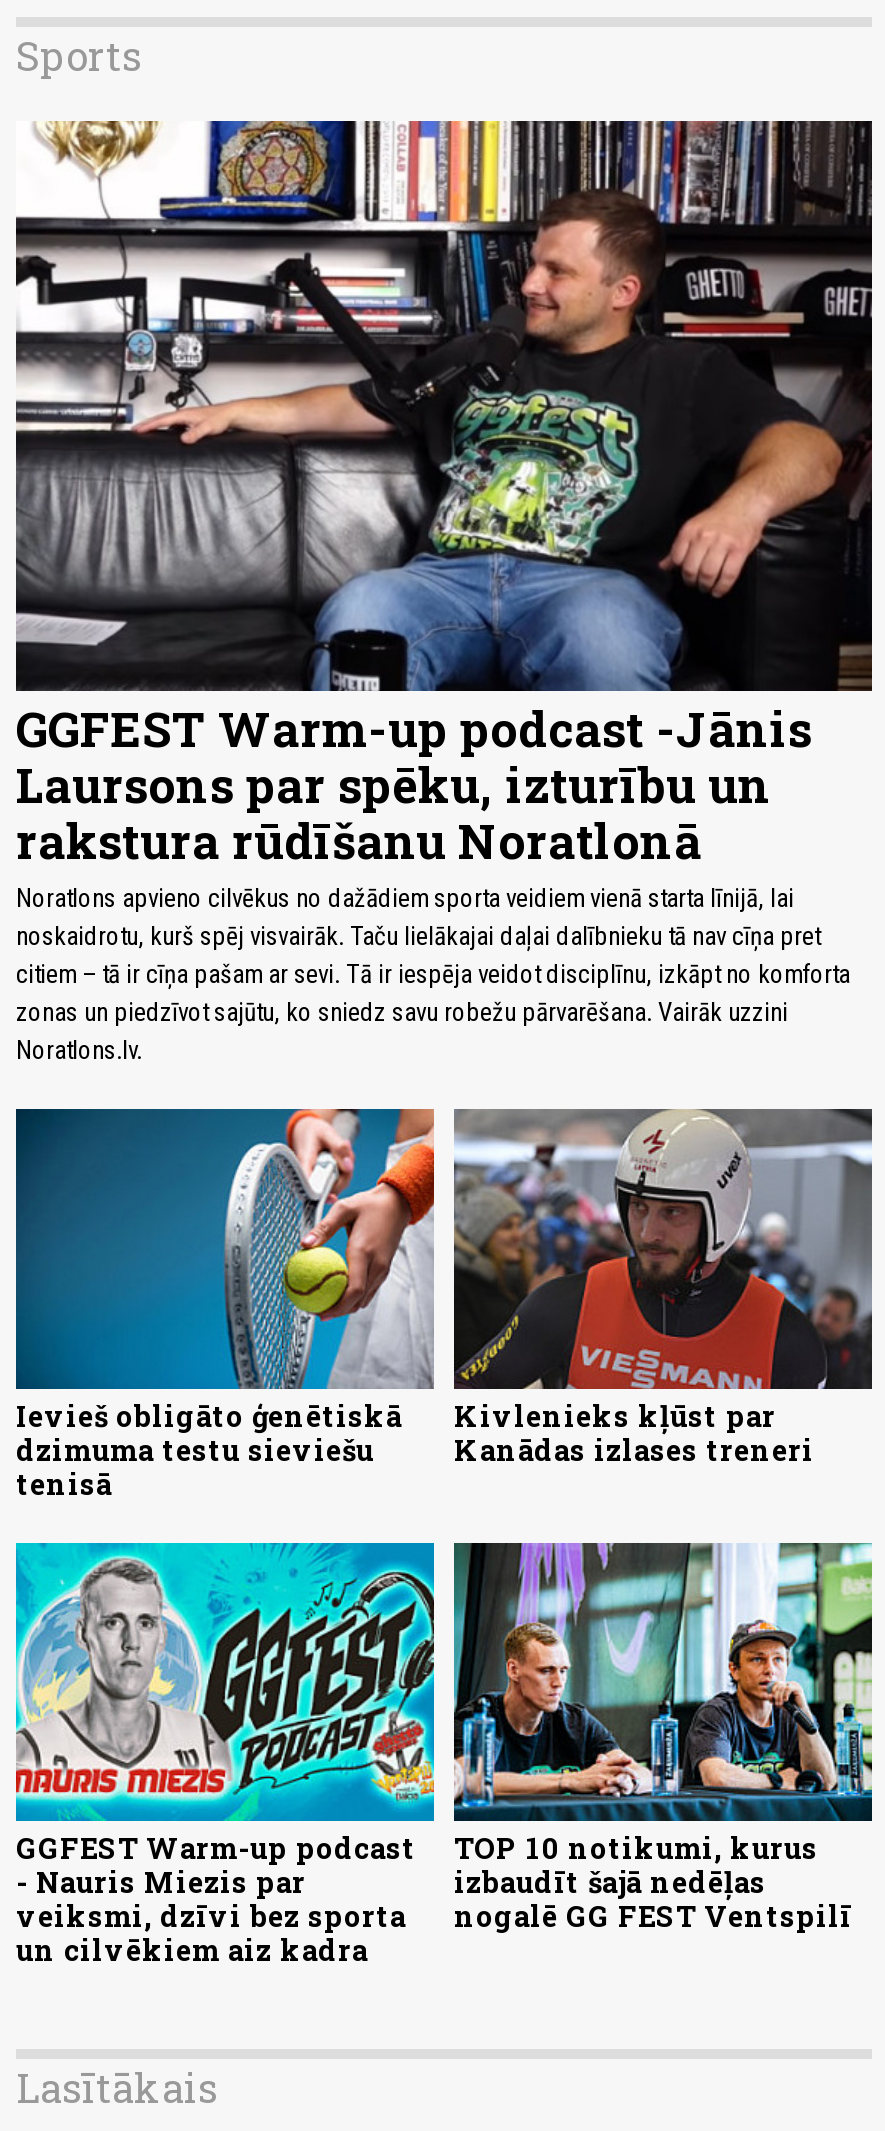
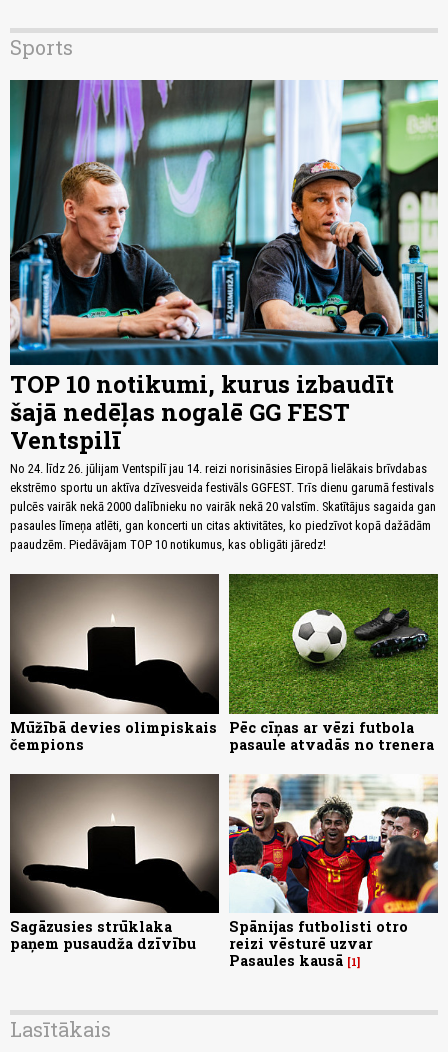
- [image]
- GGFEST Warm-up podcast -Jānis
- Laursons par spēku, izturību un
- rakstura rūdīšanu Noratlonā
- Noratlons apvieno cilvēkus no dažādiem sporta veidiem vienā starta līnijā, lai
- noskaidrotu, kurš spēj visvairāk. Taču lielākajai daļai dalībnieku tā nav cīņa pret
- citiem – tā ir cīņa pašam ar sevi. Tā ir iespēja veidot disciplīnu, izkāpt no komforta
- zonas un piedzīvot sajūtu, ko sniedz savu robežu pārvarēšana. Vairāk uzzini
- Noratlons.lv.
+ [image]
+ TOP 10 notikumi, kurus izbaudīt
+ šajā nedēļas nogalē GG FEST
+ Ventspilī
+ No 24. līdz 26. jūlijam Ventspilī jau 14. reizi norisināsies Eiropā lielākais brīvdabas
+ ekstrēmo sportu un aktīva dzīvesveida festivāls GGFEST. Trīs dienu garumā festivals
+ pulcēs vairāk nekā 2000 dalībnieku no vairāk nekā 20 valstīm. Skatītājus sagaida gan
+ pasaules līmeņa atlēti, gan koncerti un citas aktivitātes, ko piedzīvot kopā dažādām
+ paaudzēm. Piedāvājam TOP 10 notikumus, kas obligāti jāredz!

- [image]
- Kivlenieks kļūst par
- Kanādas izlases treneri
+ [image]
+ Pēc cīņas ar vēzi futbola
+ pasaule atvadās no trenera

- [image]
+ [image]

- Ievieš obligāto ģenētiskā
- dzimuma testu sieviešu
- tenisā
+ Mūžībā devies olimpiskais
+ čempions

- [image]
- GGFEST Warm-up podcast
- - Nauris Miezis par
- veiksmi, dzīvi bez sporta
- un cilvēkiem aiz kadra
+ [image]
+ Sagāzusies strūklaka
+ paņem pusaudža dzīvību

- [image]
- TOP 10 notikumi, kurus
- izbaudīt šajā nedēļas
- nogalē GG FEST Ventspilī
+ [image]
+ Spānijas futbolisti otro
+ reizi vēsturē uzvar
+ Pasaules kausā 1
